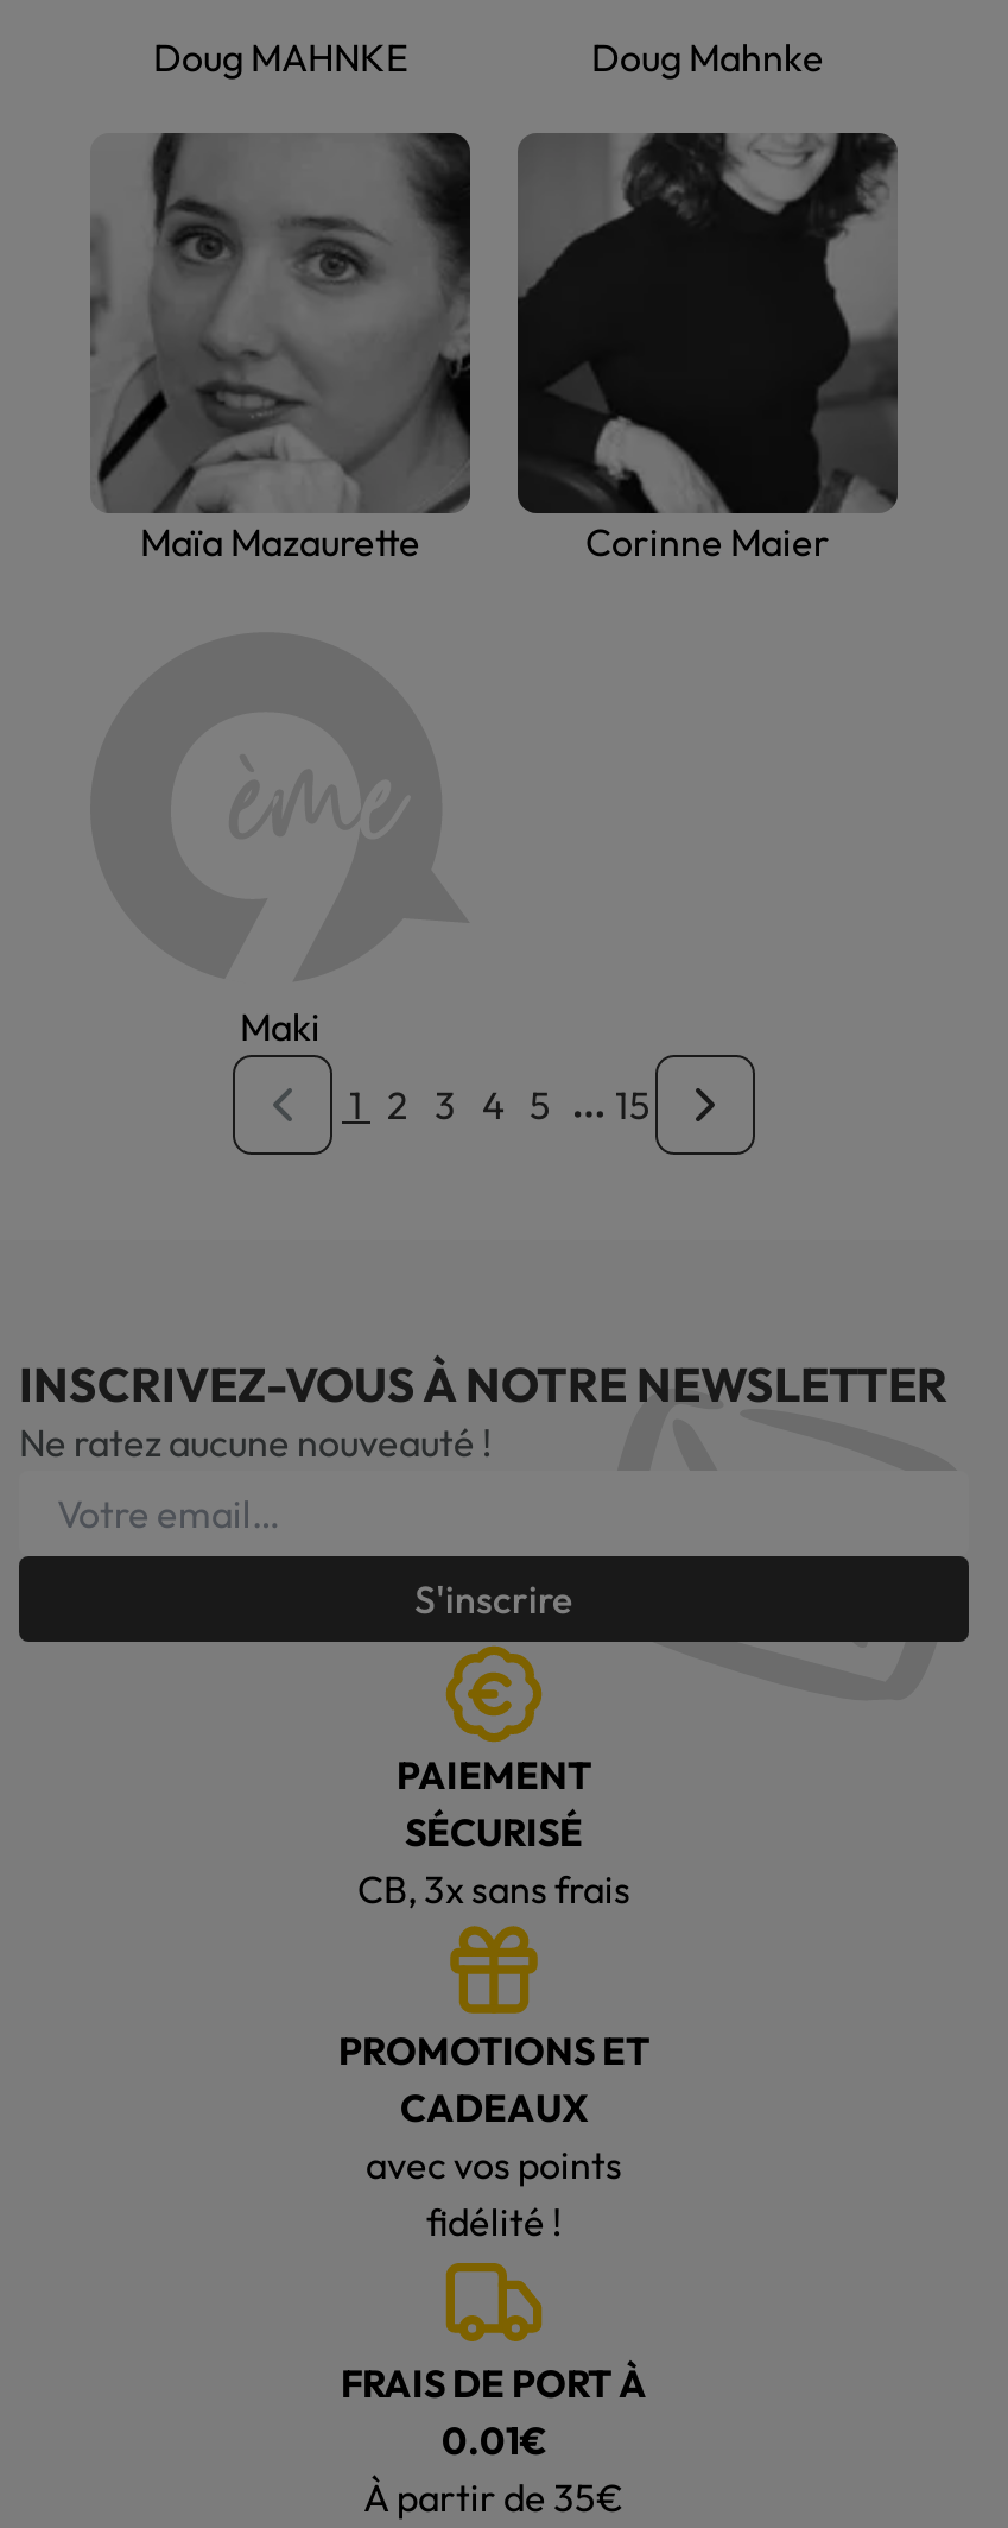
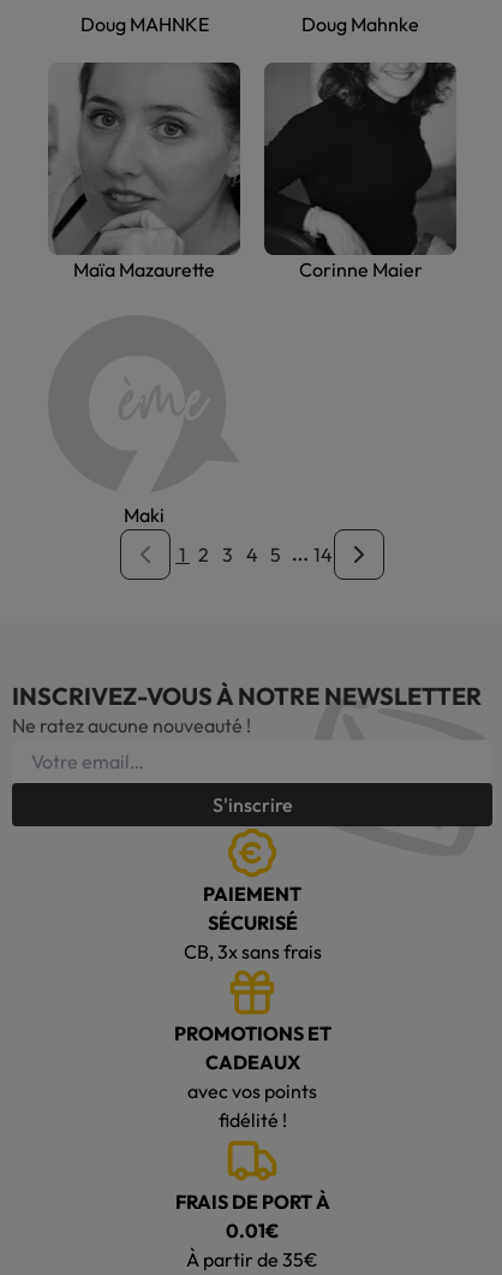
- 1 2 3 4 5 15
+ 1 2 3 4 5 14
